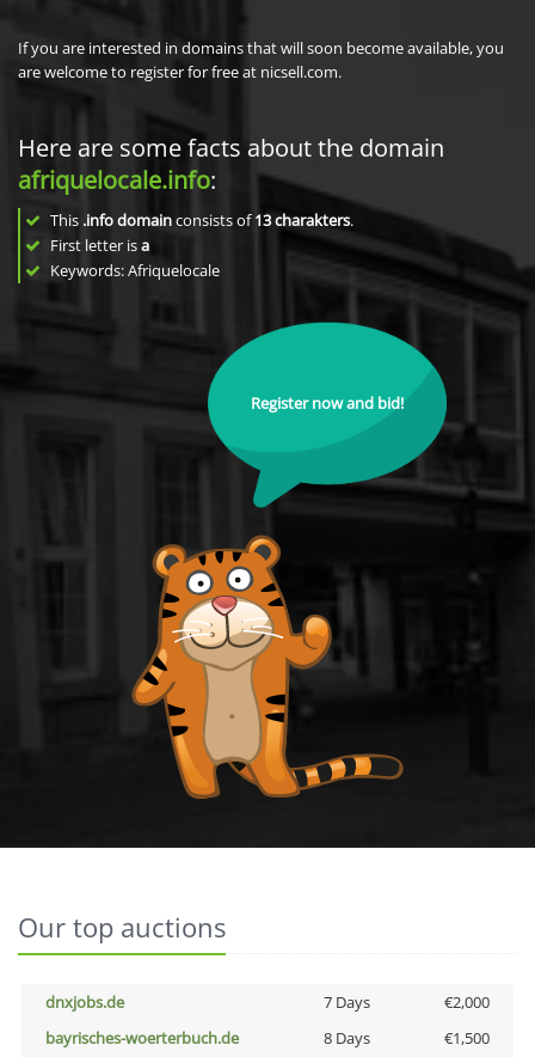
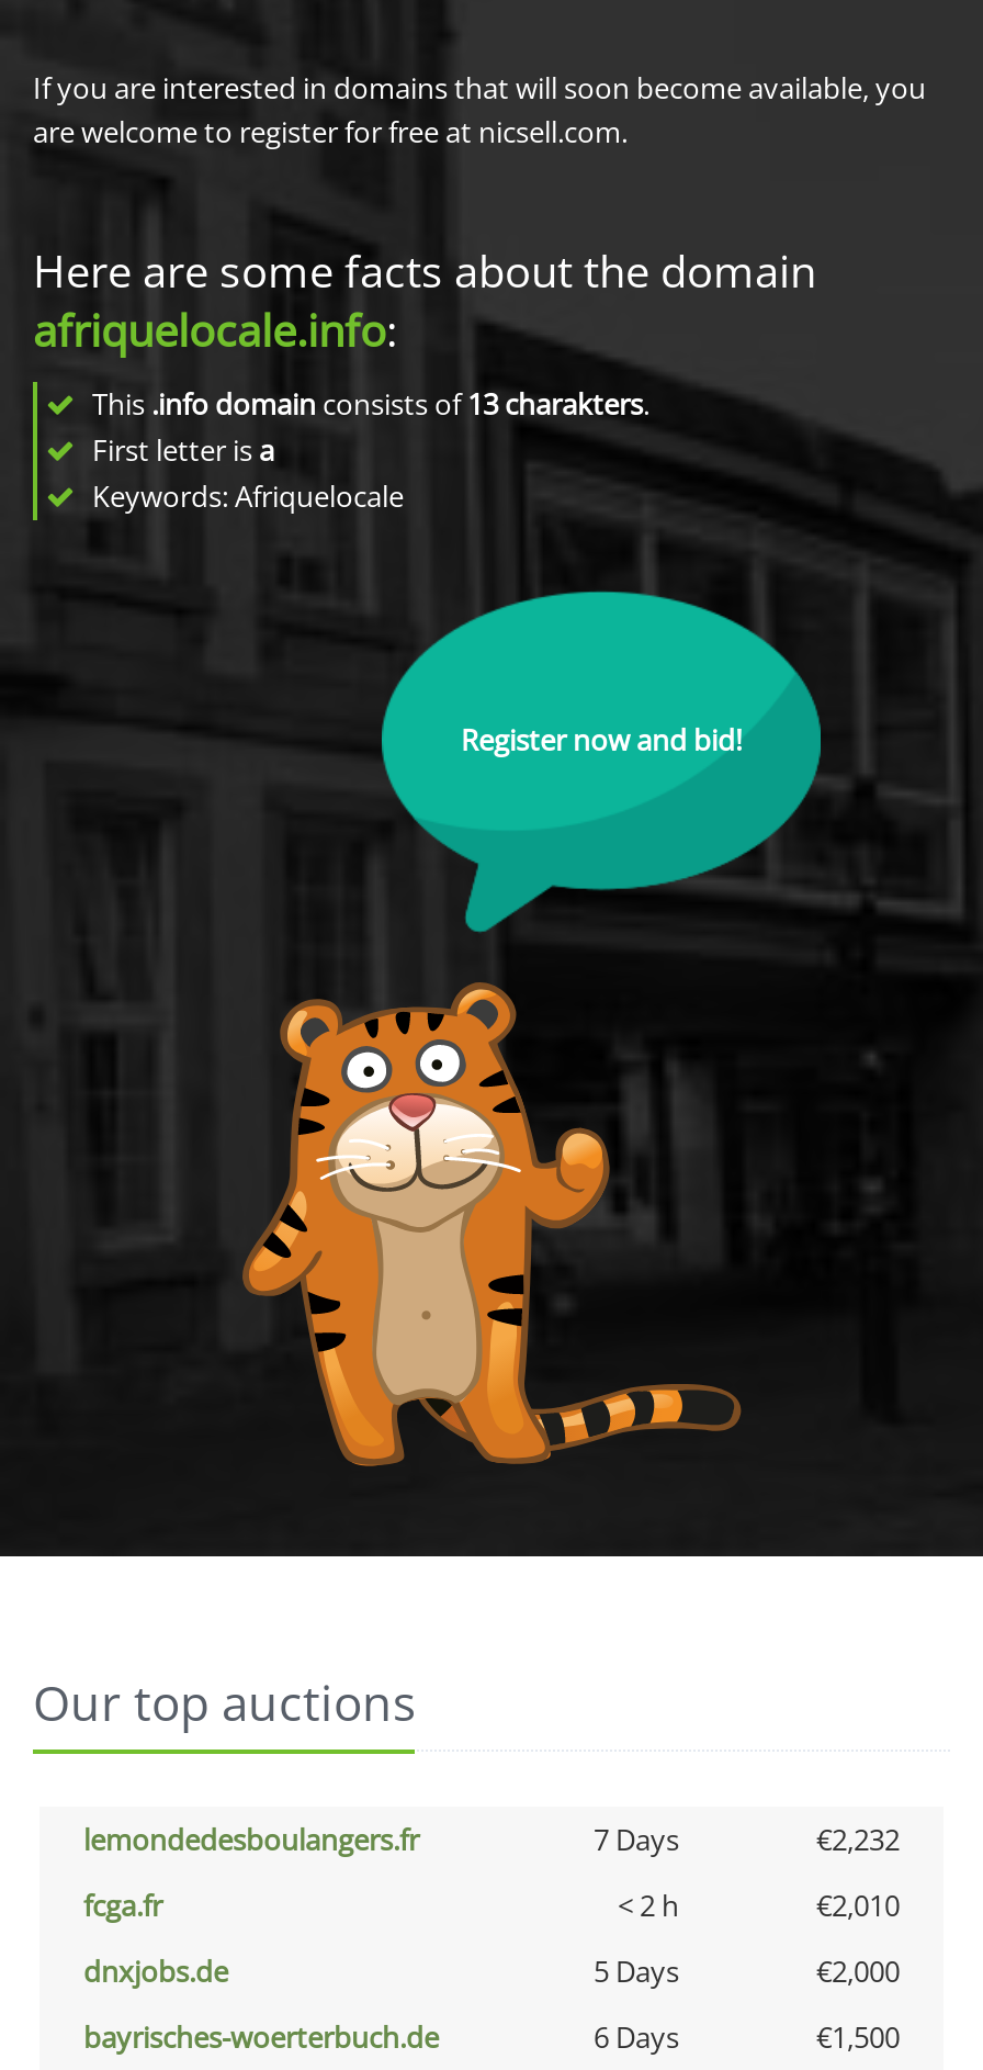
+ lemondedesboulangers.fr
+ 7 Days
+ €2,232
+ fcga.fr
+ < 2 h
+ €2,010

- 7 Days
+ 5 Days

- 8 Days
+ 6 Days
